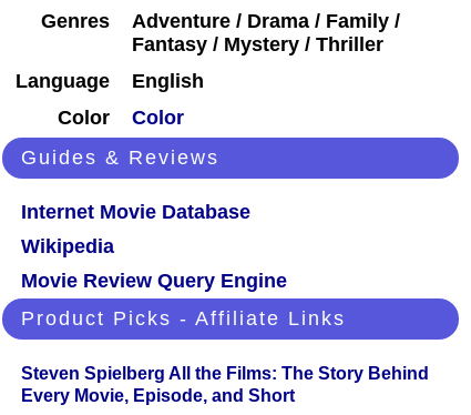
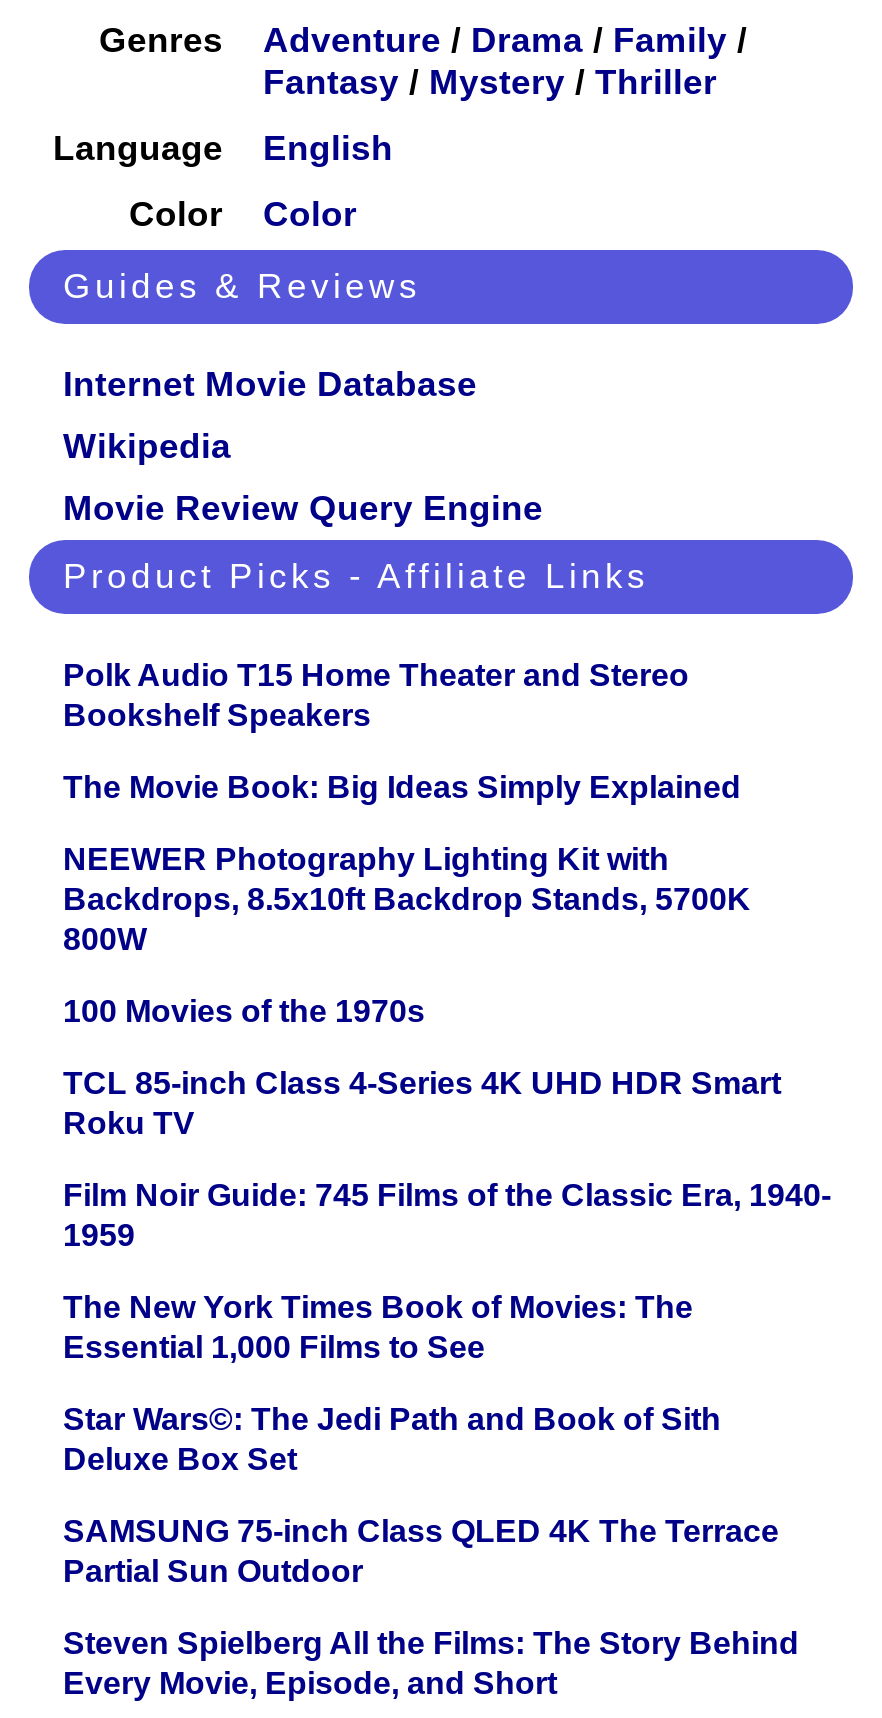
+ Polk Audio T15 Home Theater and Stereo
+ Bookshelf Speakers
+ The Movie Book: Big Ideas Simply Explained
+ NEEWER Photography Lighting Kit with
+ Backdrops, 8.5x10ft Backdrop Stands, 5700K
+ 800W
+ 100 Movies of the 1970s
+ TCL 85-inch Class 4-Series 4K UHD HDR Smart
+ Roku TV
+ Film Noir Guide: 745 Films of the Classic Era, 1940-
+ 1959
+ The New York Times Book of Movies: The
+ Essential 1,000 Films to See
+ Star Wars©: The Jedi Path and Book of Sith
+ Deluxe Box Set
+ SAMSUNG 75-inch Class QLED 4K The Terrace
+ Partial Sun Outdoor
